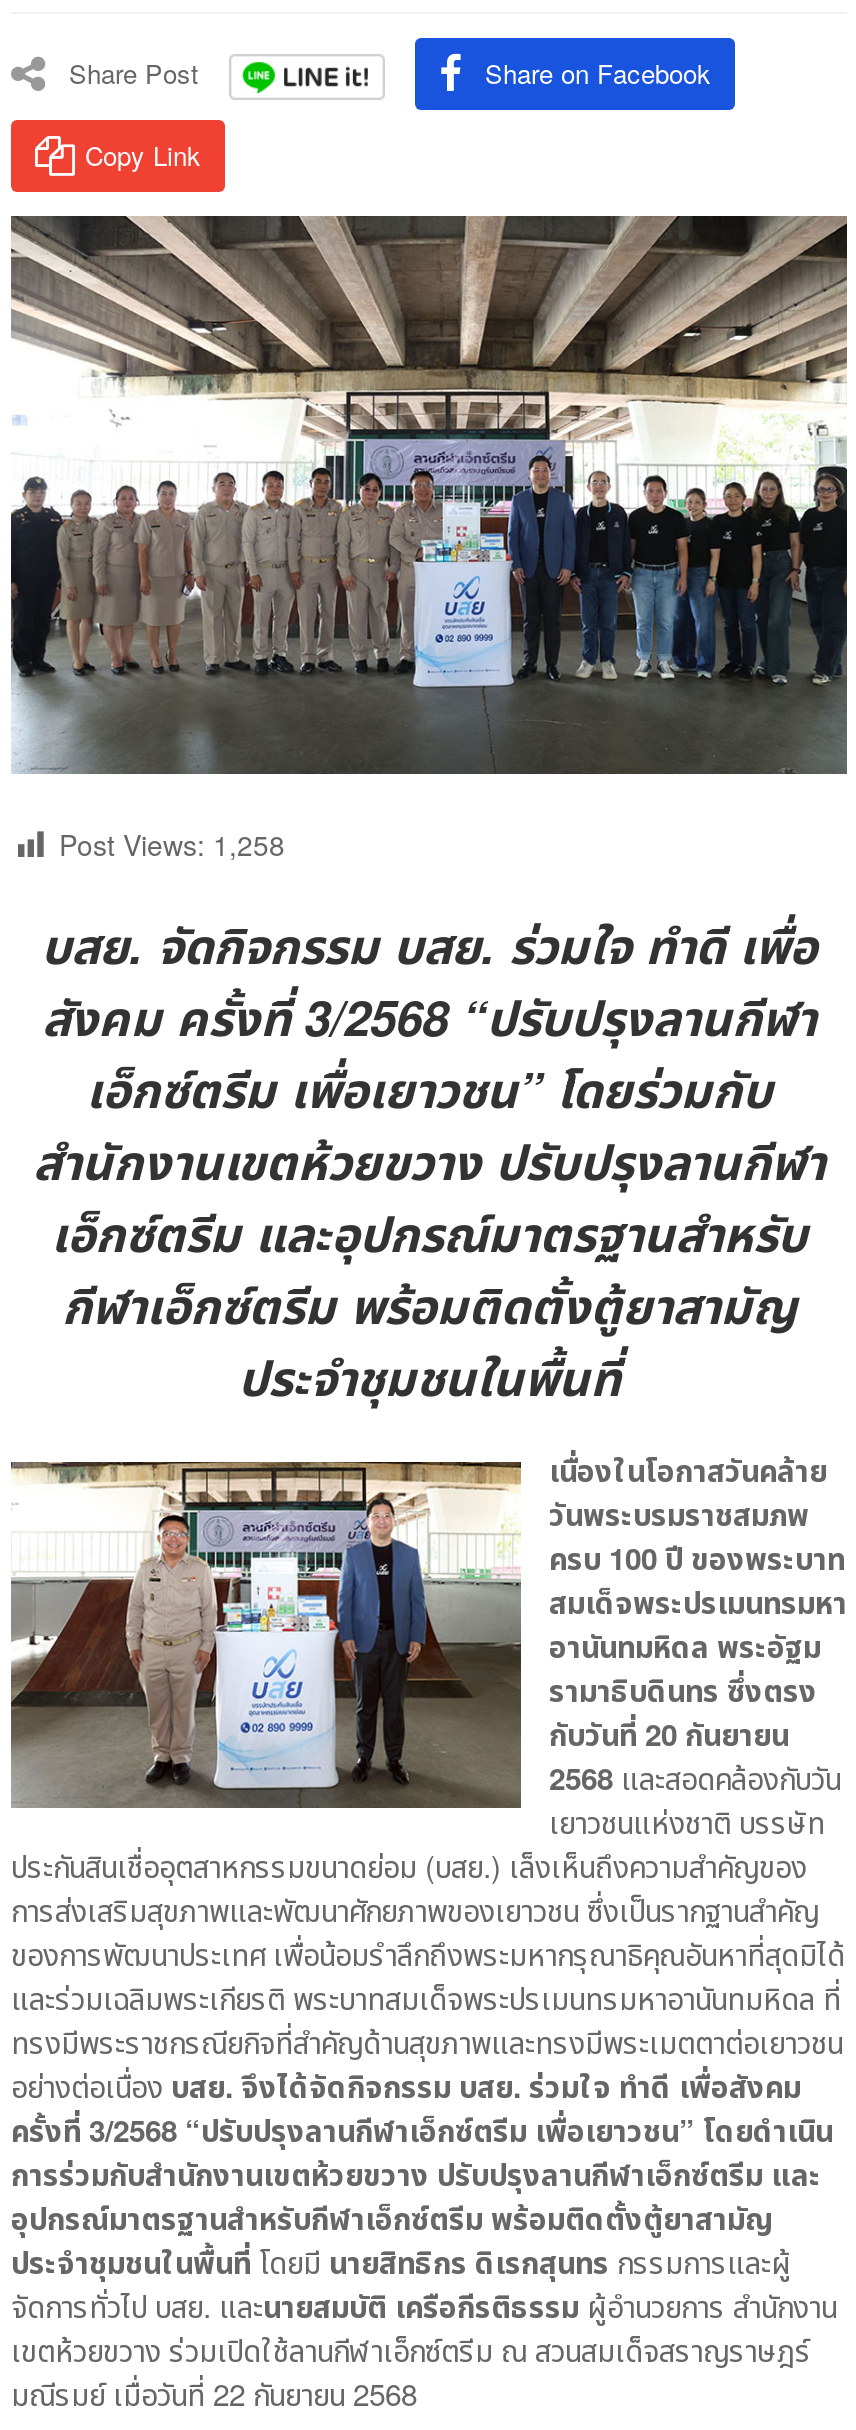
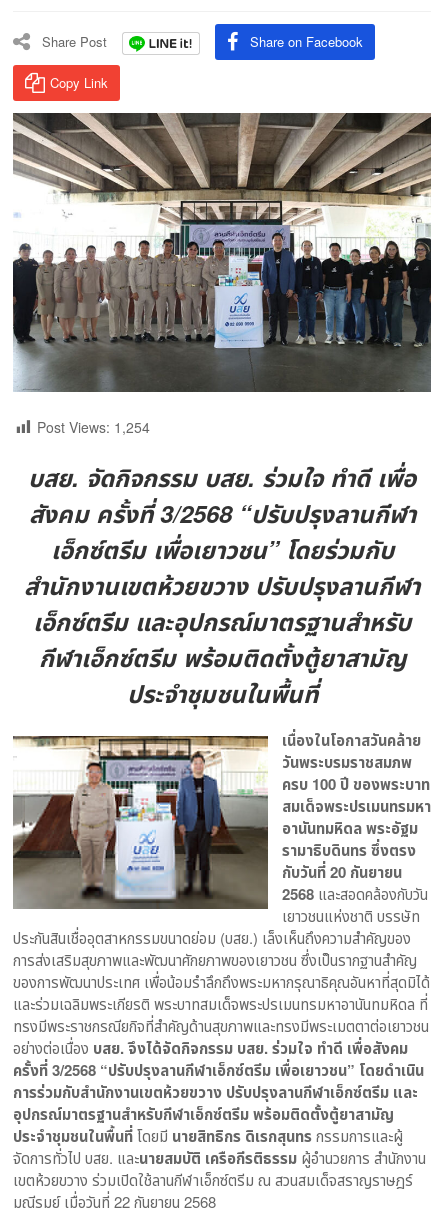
- Post Views: 1,258
+ Post Views: 1,254
